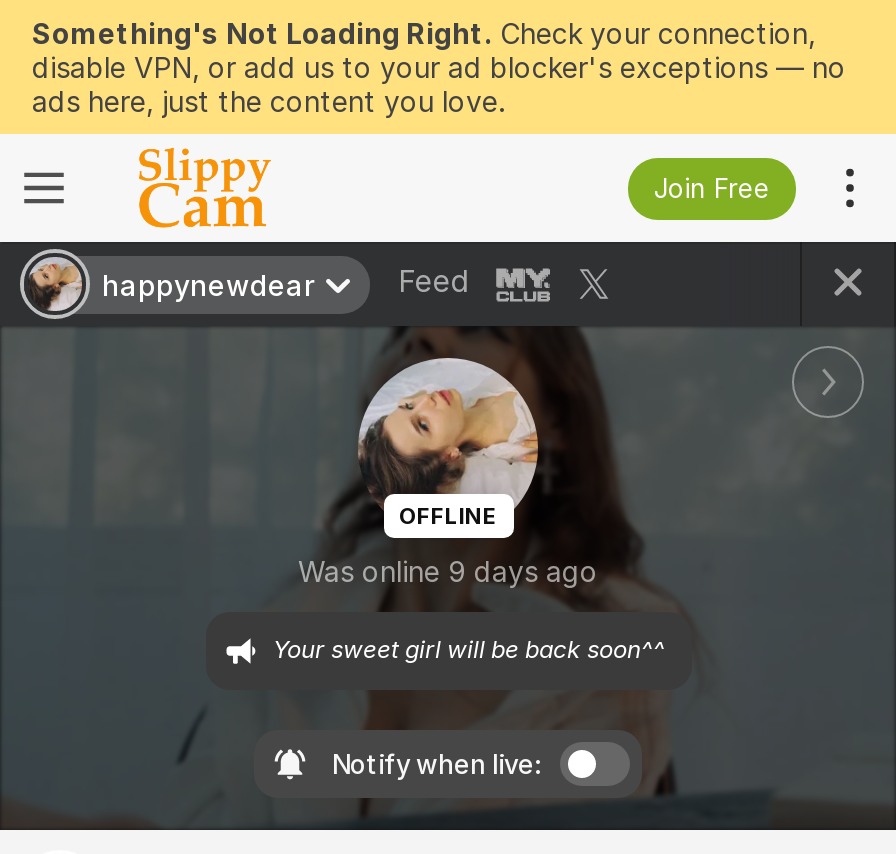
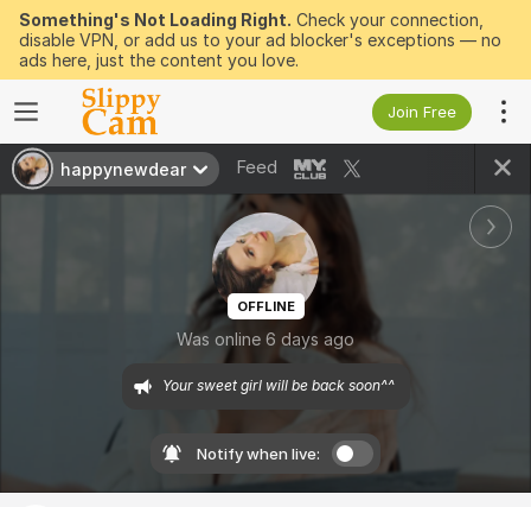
- Was online 9 days ago
+ Was online 6 days ago
